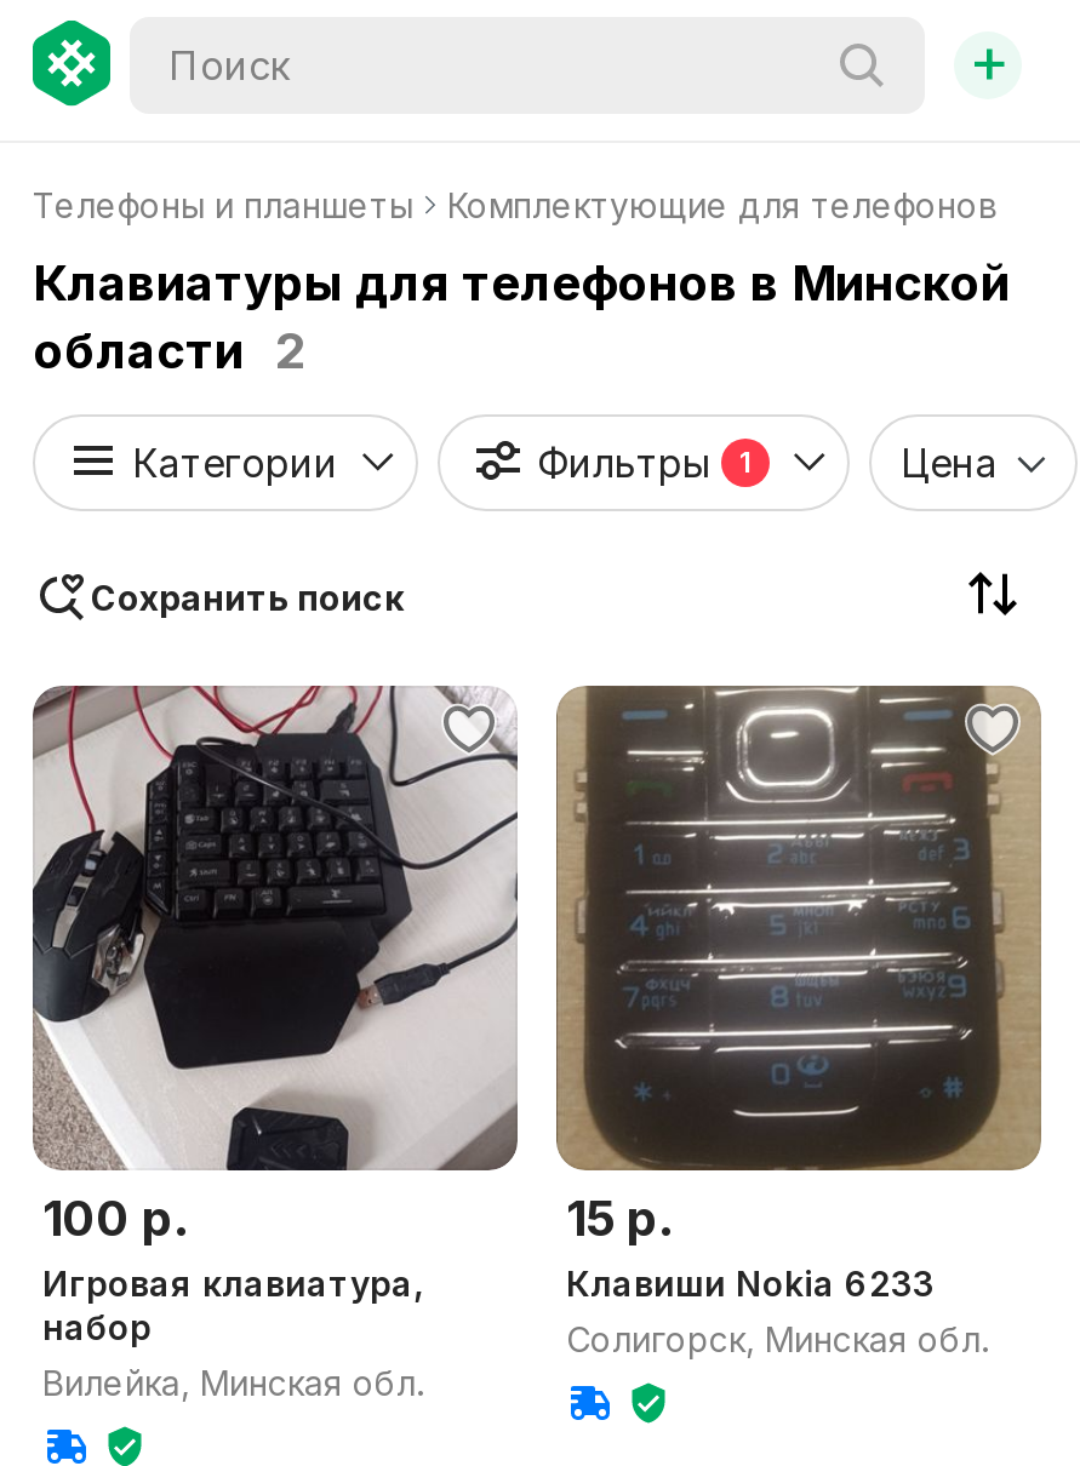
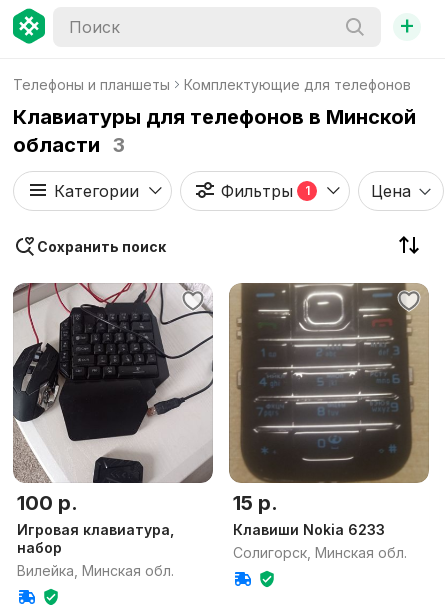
- области 2
+ области 3
